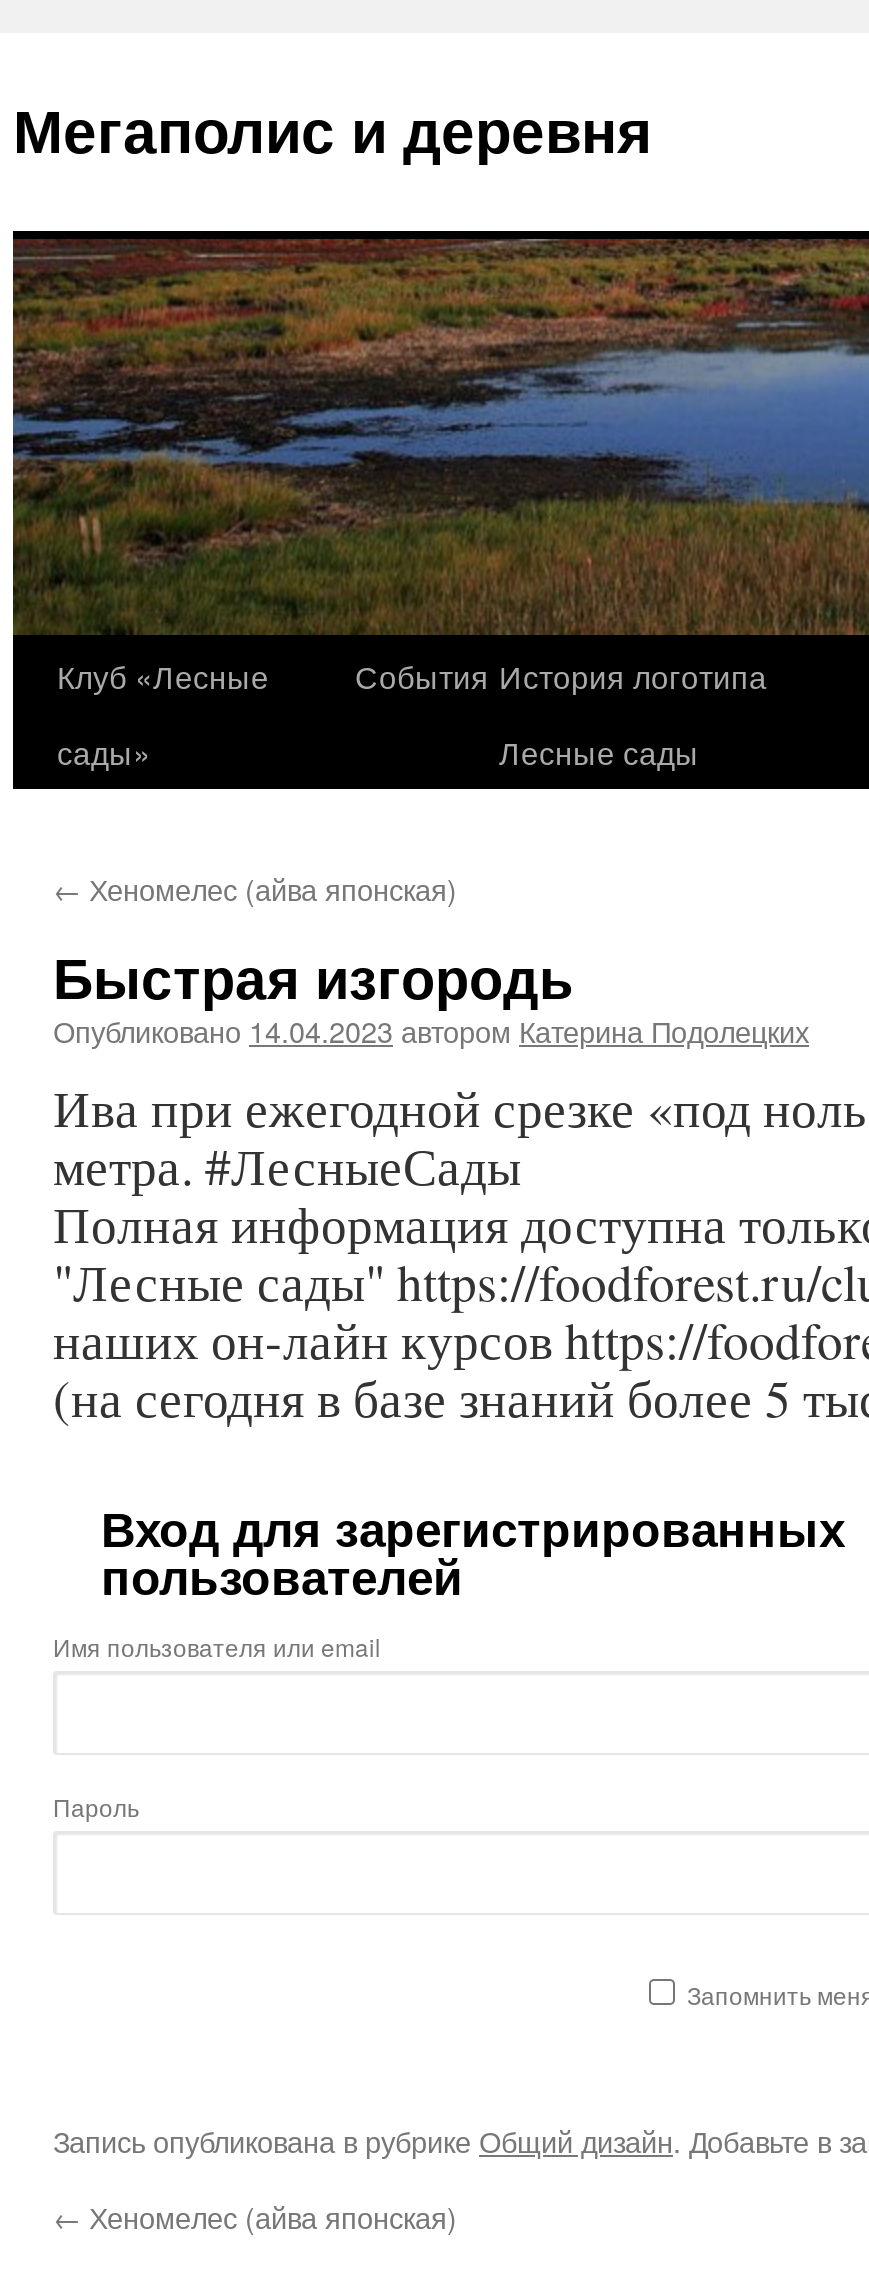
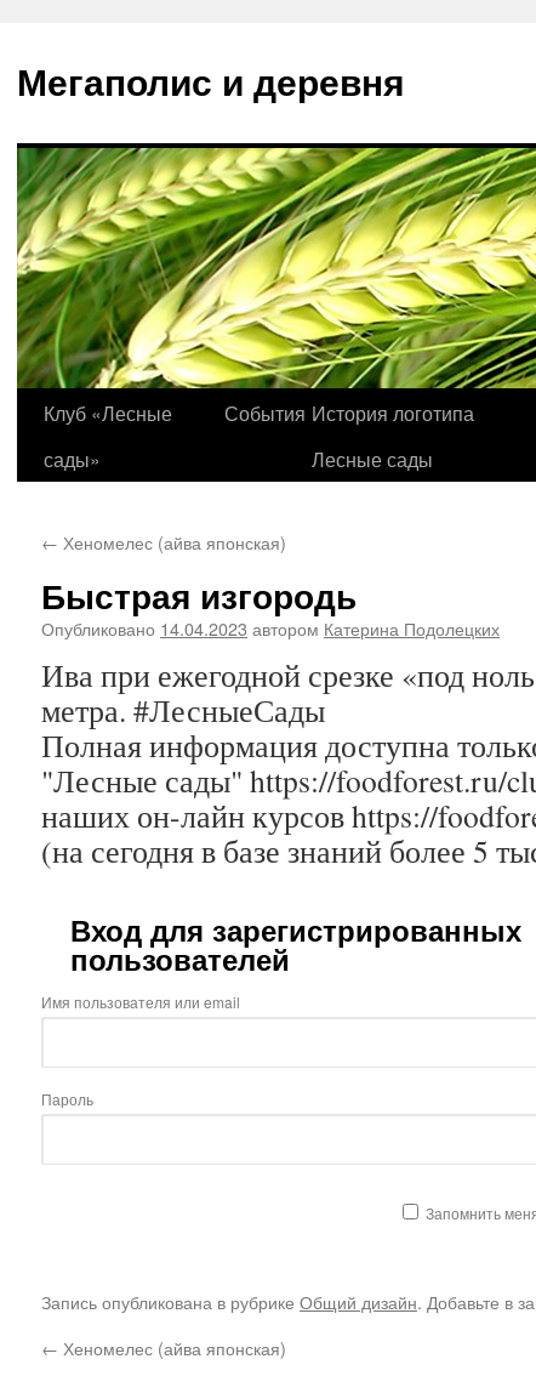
- [image]
+ [image]
